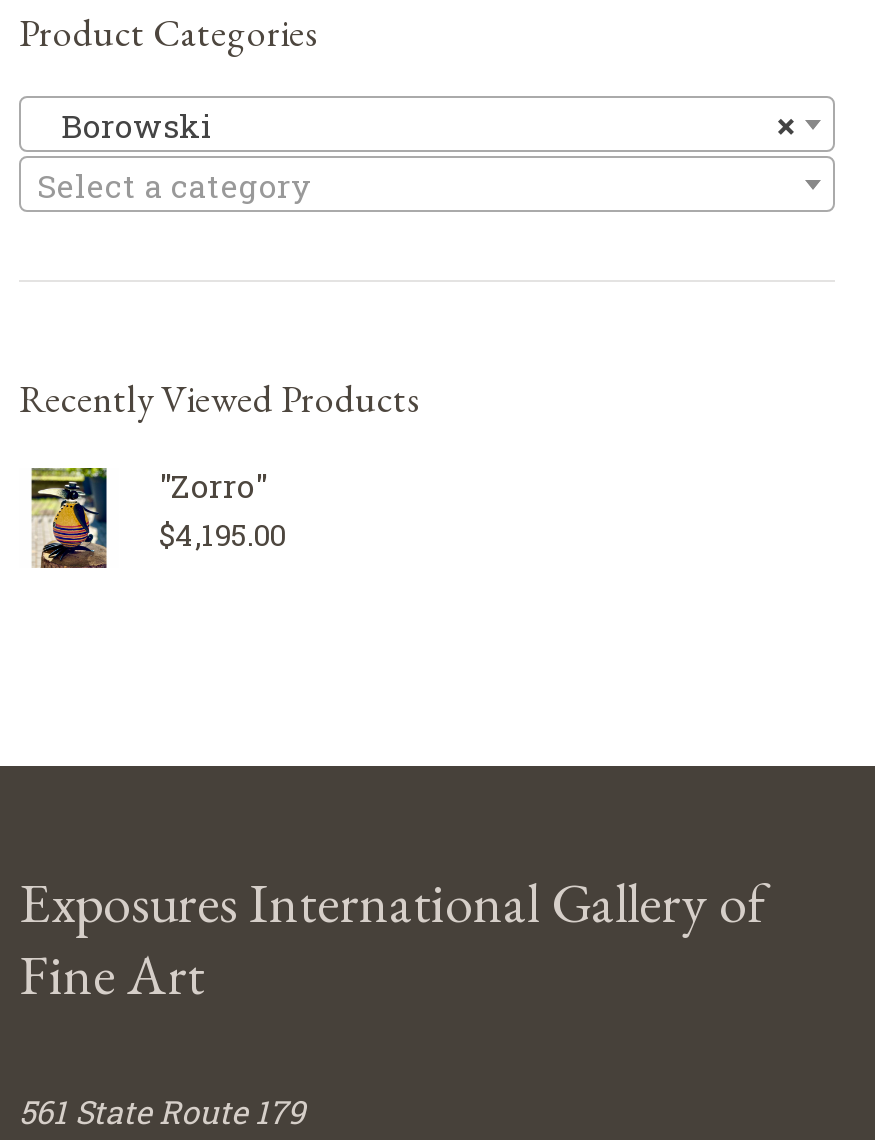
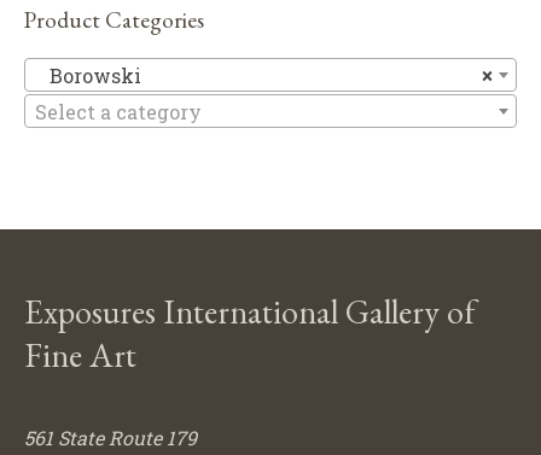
- [image]
- Recently Viewed Products
- "Zorro"
- $4,195.00
